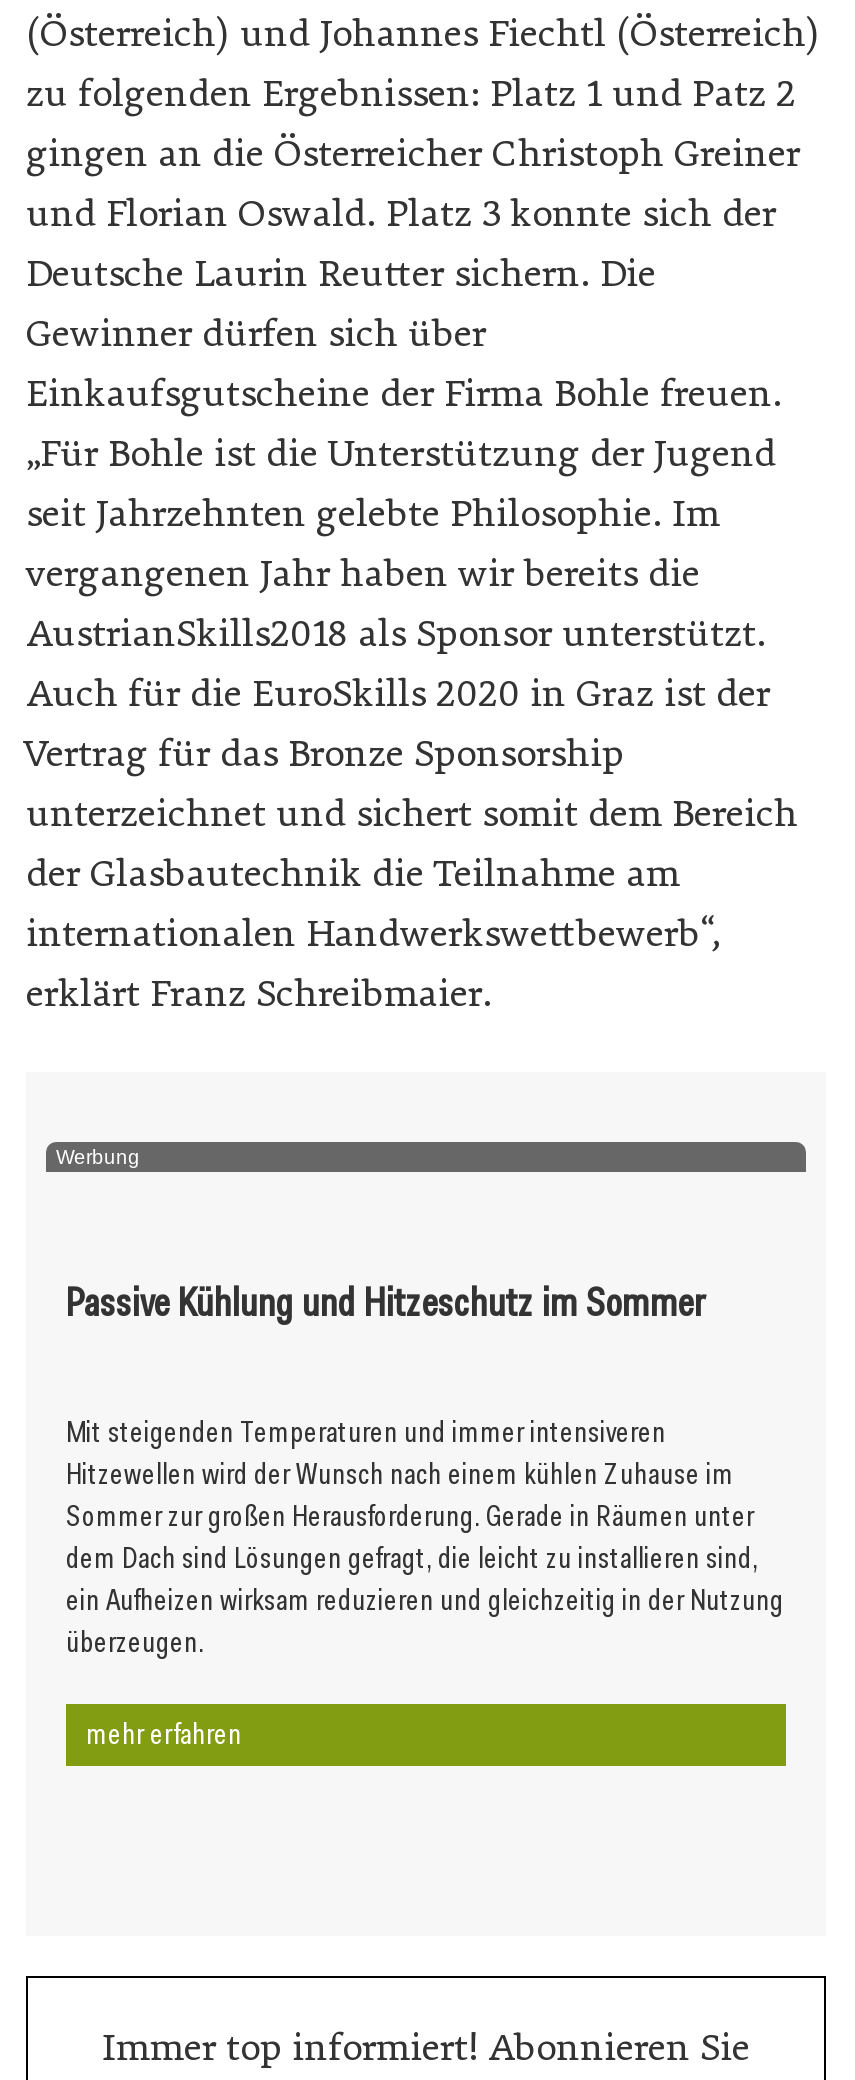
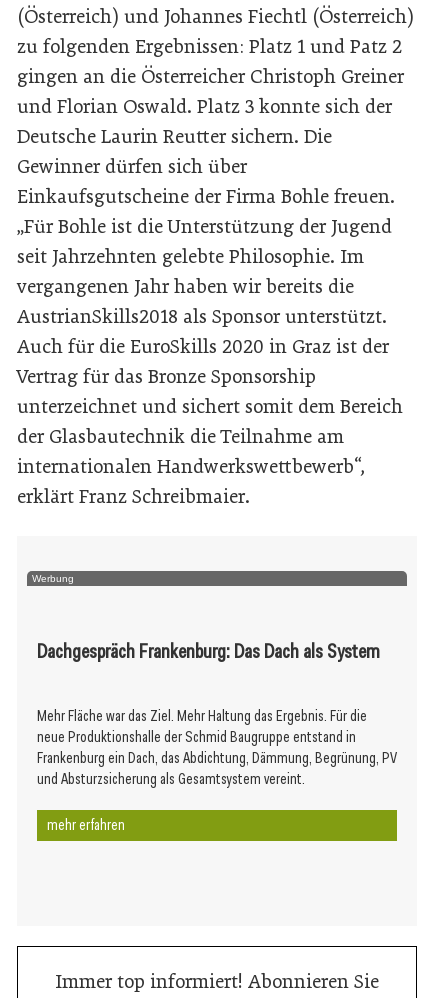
- Passive Kühlung und Hitzeschutz im Sommer
+ Dachgespräch Frankenburg: Das Dach als System

- Mit steigenden Temperaturen und immer intensiveren
- Hitzewellen wird der Wunsch nach einem kühlen Zuhause im
- Sommer zur großen Herausforderung. Gerade in Räumen unter
- dem Dach sind Lösungen gefragt, die leicht zu installieren sind,
- ein Aufheizen wirksam reduzieren und gleichzeitig in der Nutzung
- überzeugen.
+ Mehr Fläche war das Ziel. Mehr Haltung das Ergebnis. Für die
+ neue Produktionshalle der Schmid Baugruppe entstand in
+ Frankenburg ein Dach, das Abdichtung, Dämmung, Begrünung, PV
+ und Absturzsicherung als Gesamtsystem vereint.
